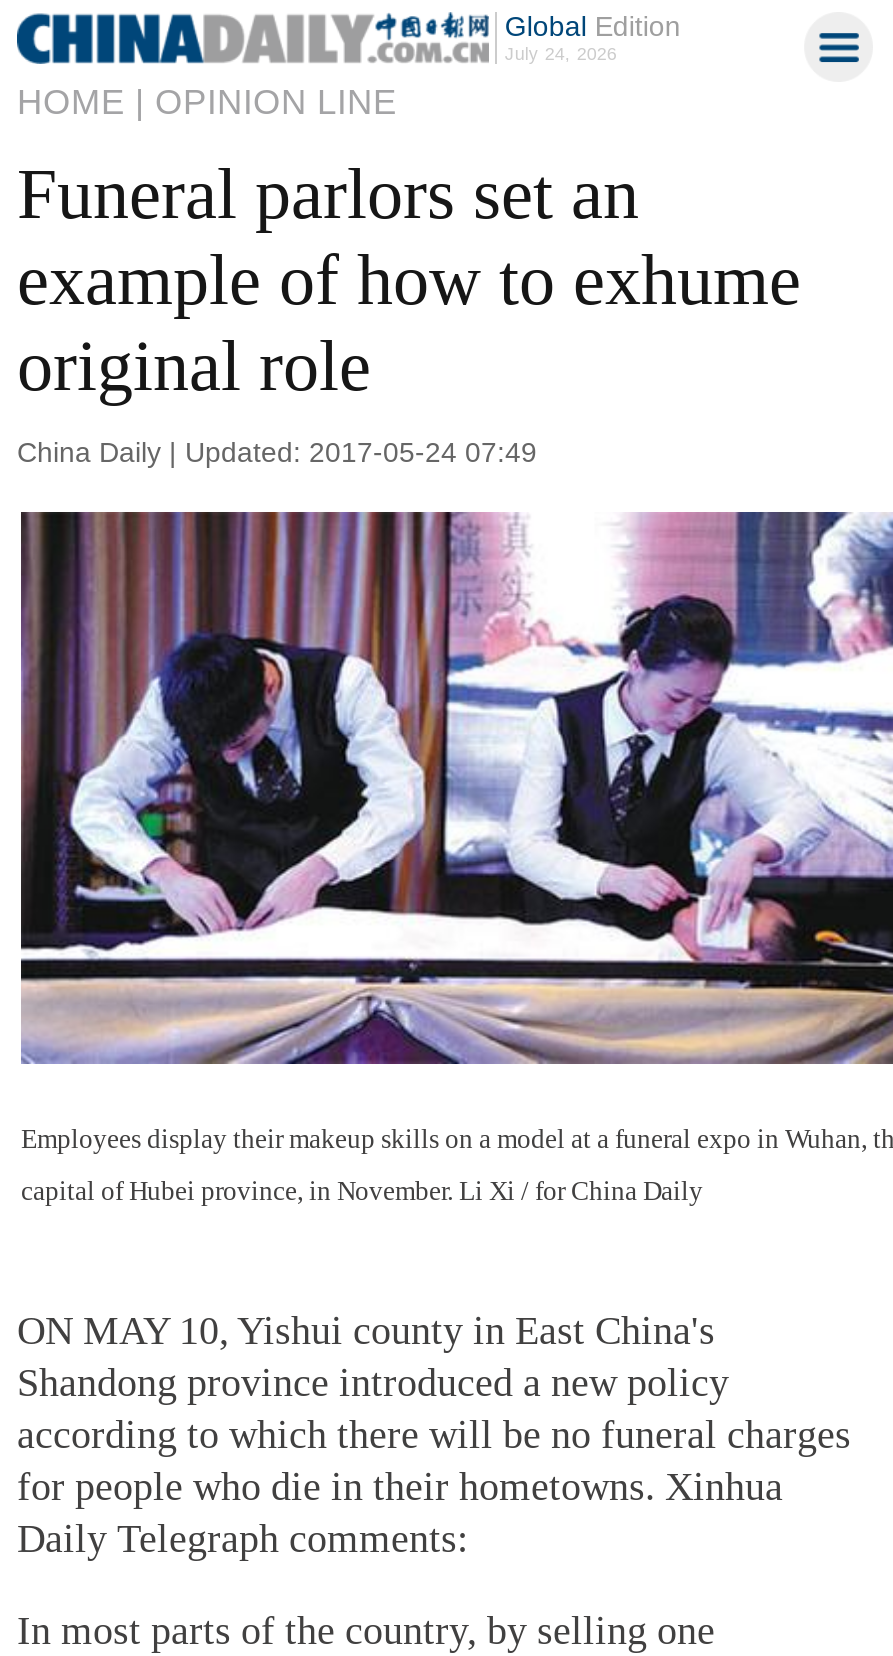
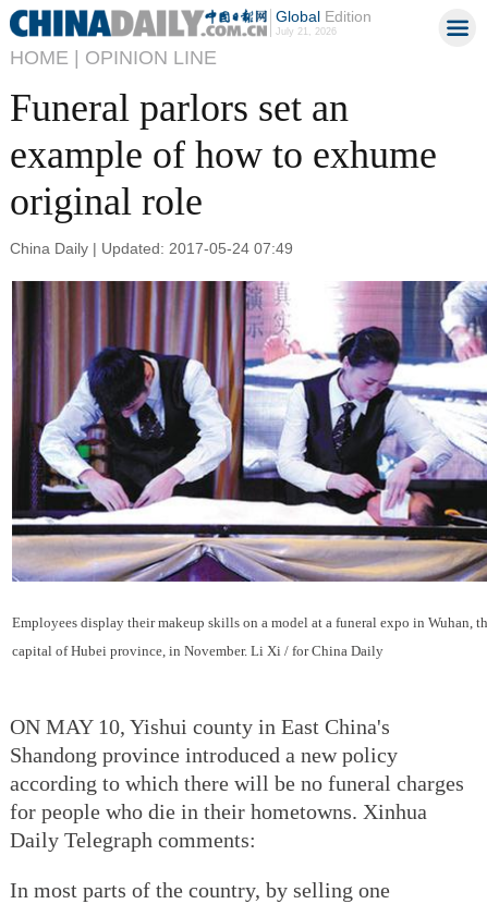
- July 24, 2026
+ July 21, 2026
